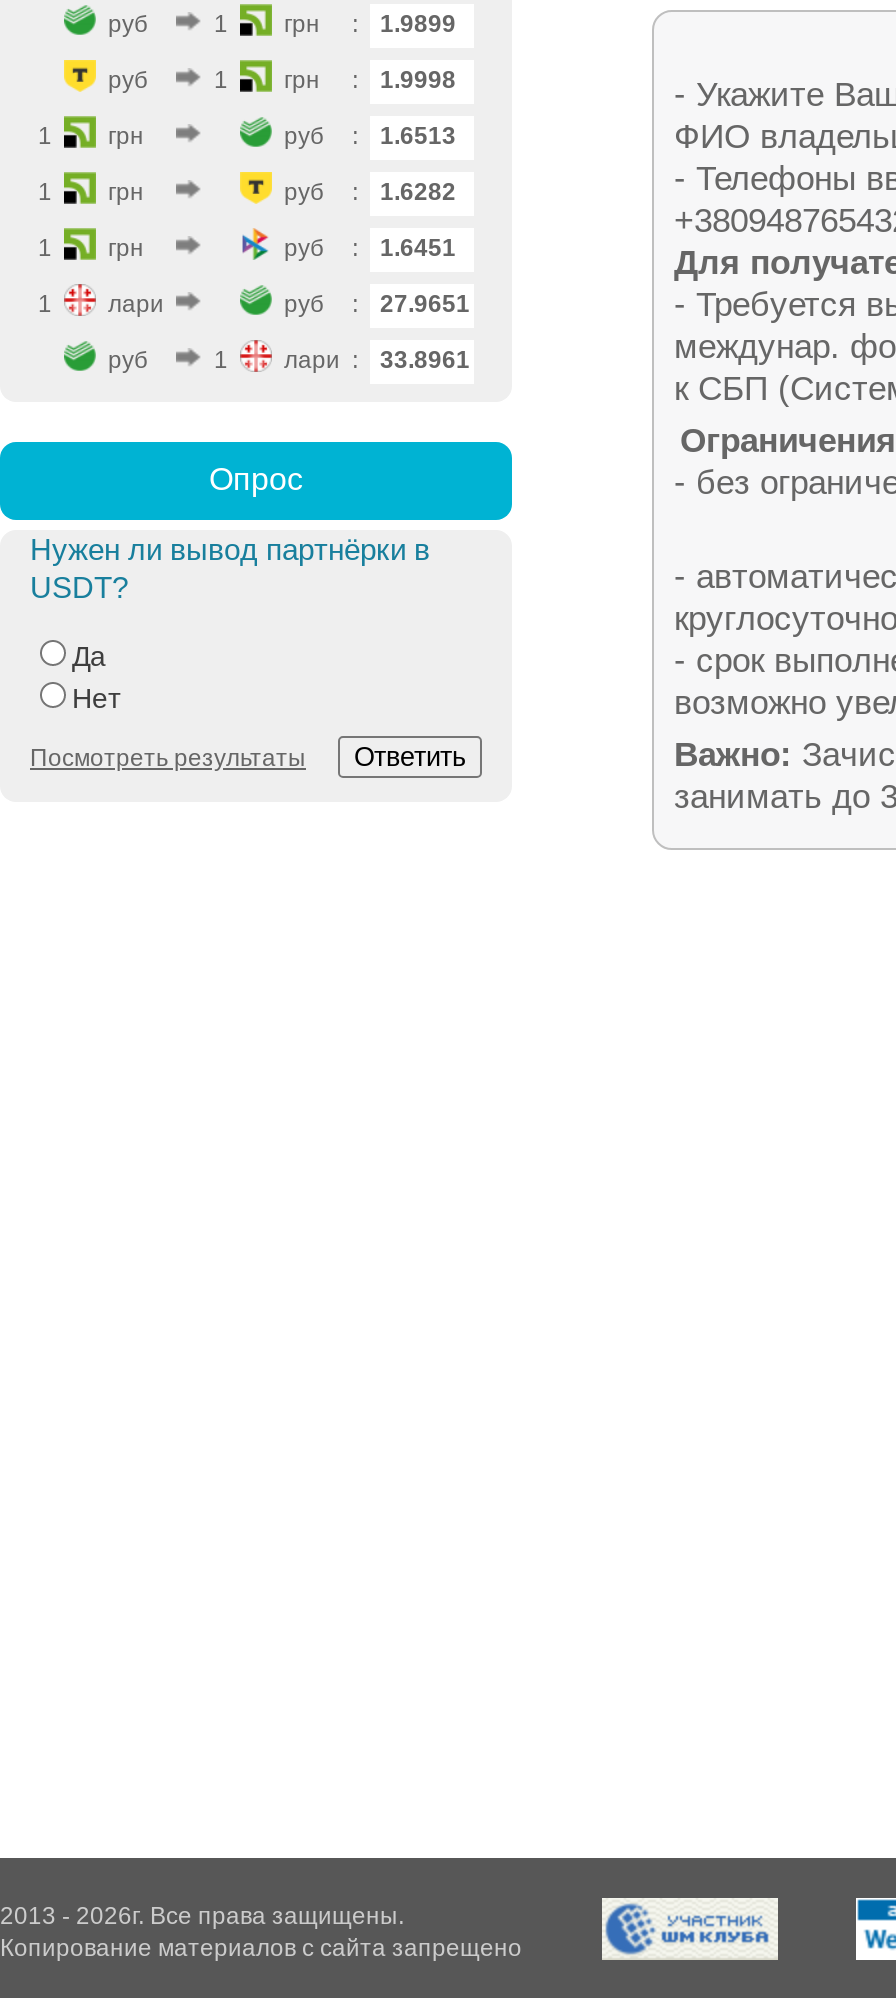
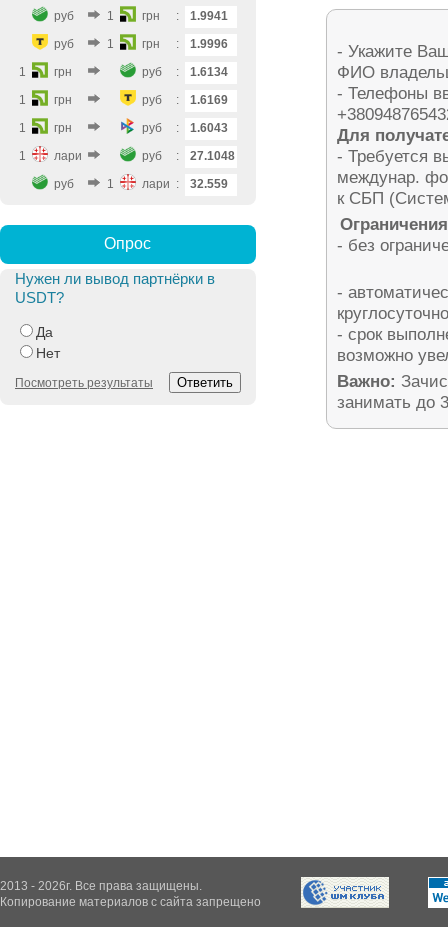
- 1.9899
+ 1.9941

- 1.9998
+ 1.9996

- 1.6513
+ 1.6134

- 1.6282
+ 1.6169

- 1.6451
+ 1.6043

- 27.9651
+ 27.1048

- 1 лари : 33.8961
+ 1 лари : 32.559
